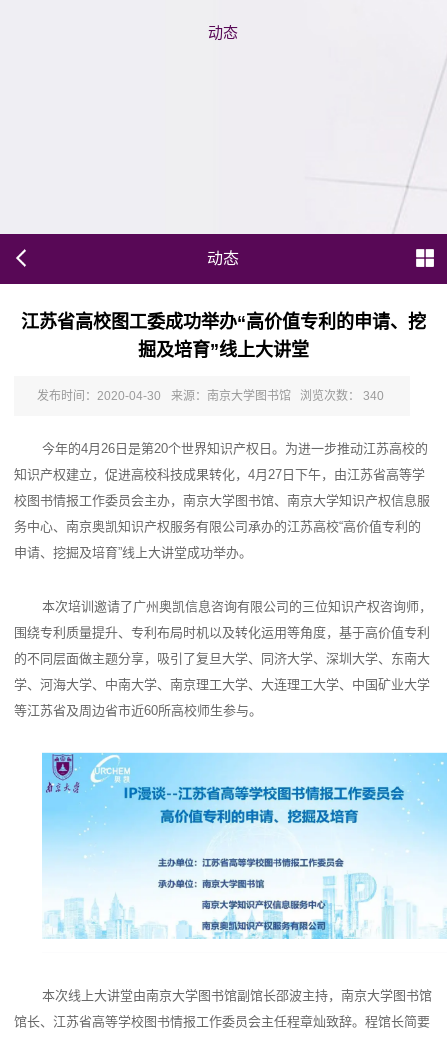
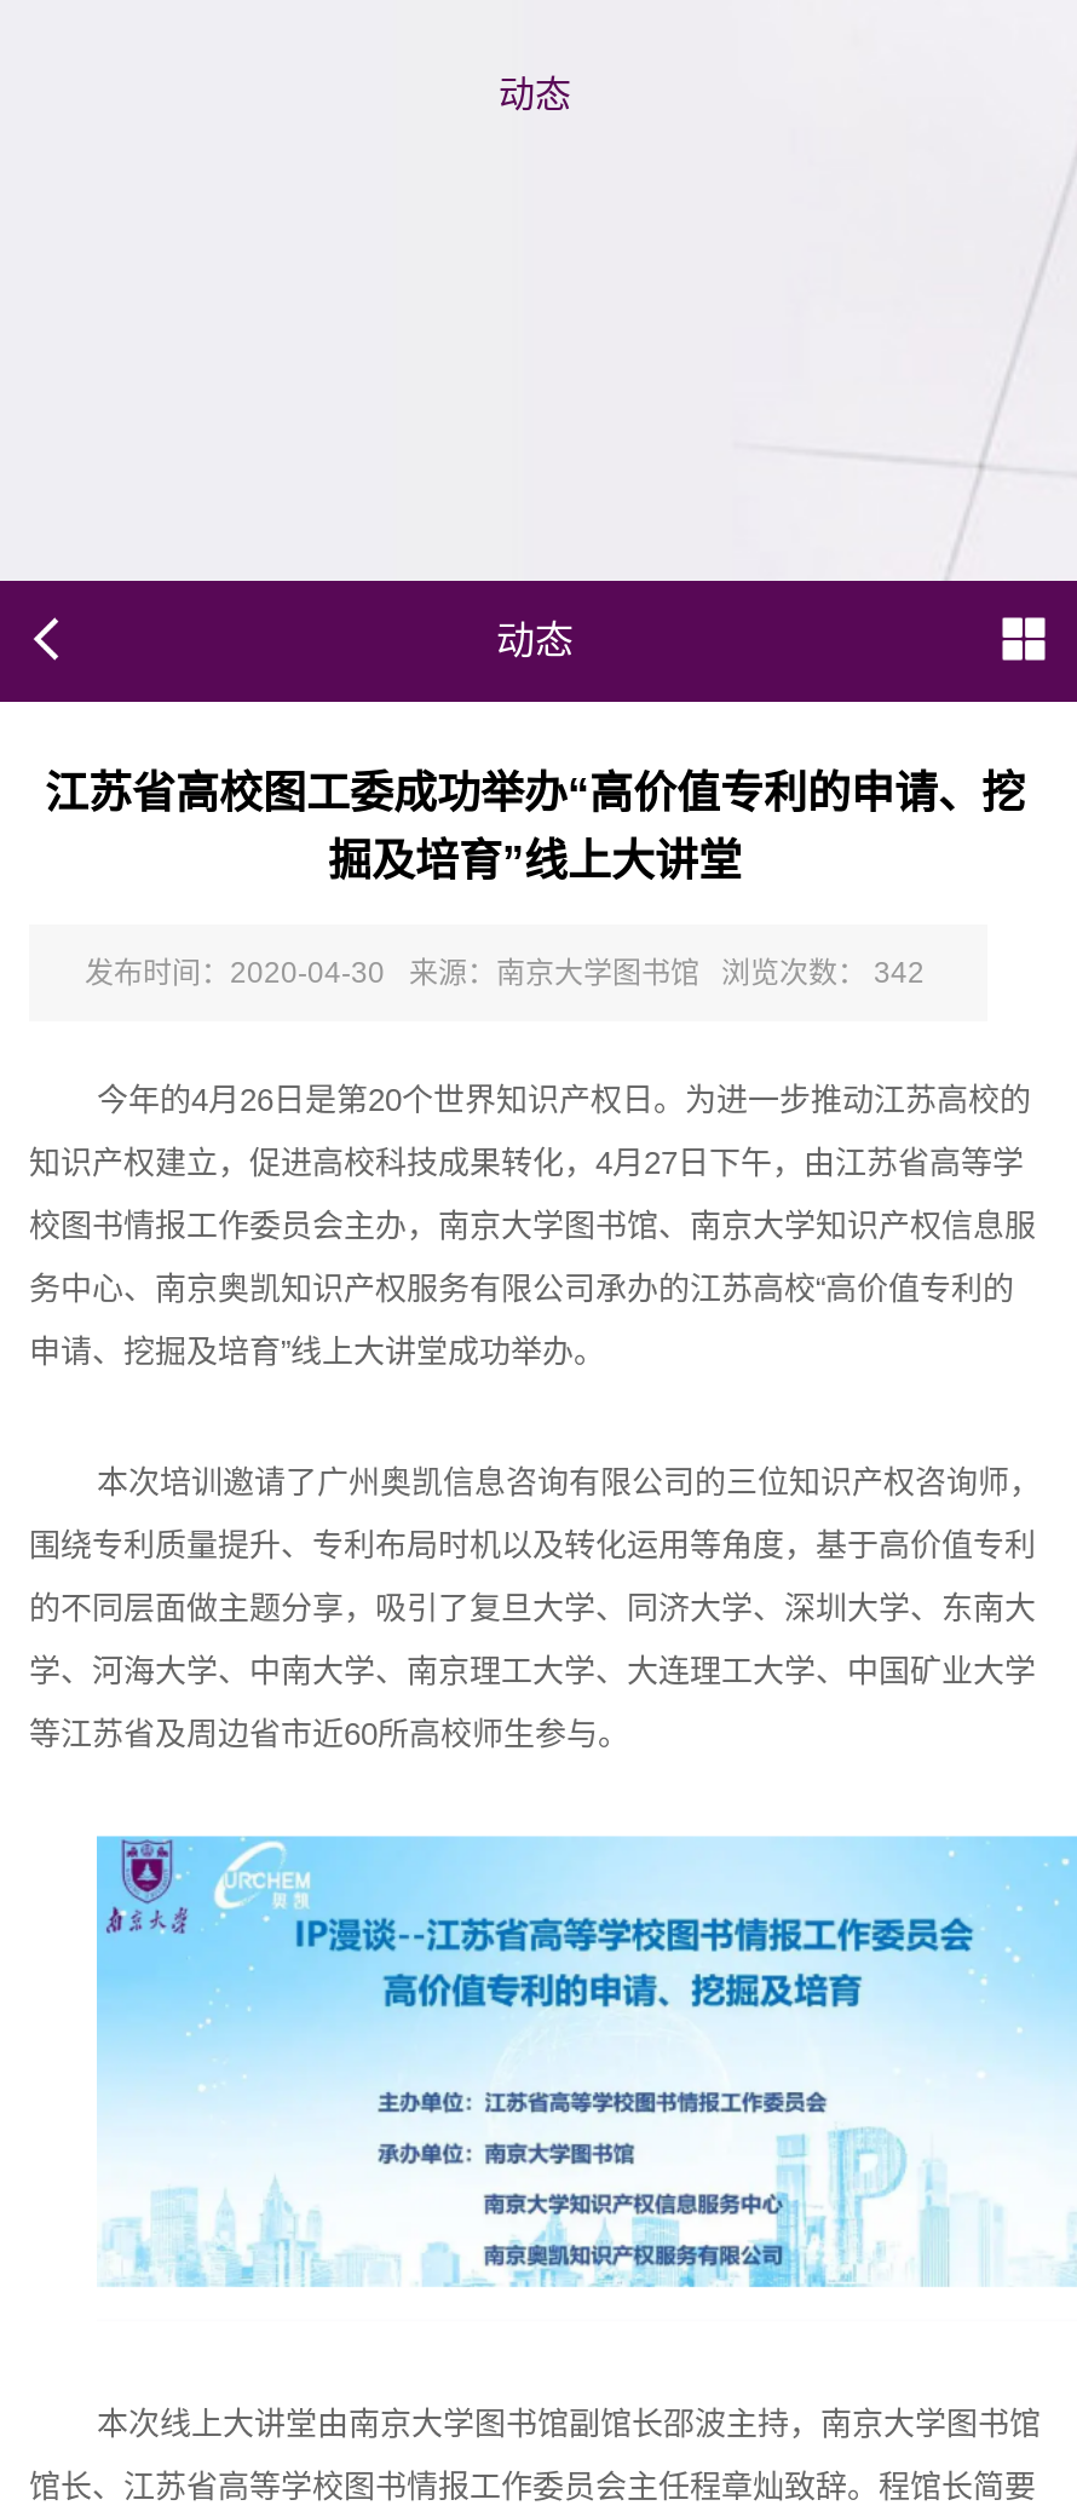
- 来源：南京大学图书馆 浏览次数： 340
+ 来源：南京大学图书馆 浏览次数： 342
